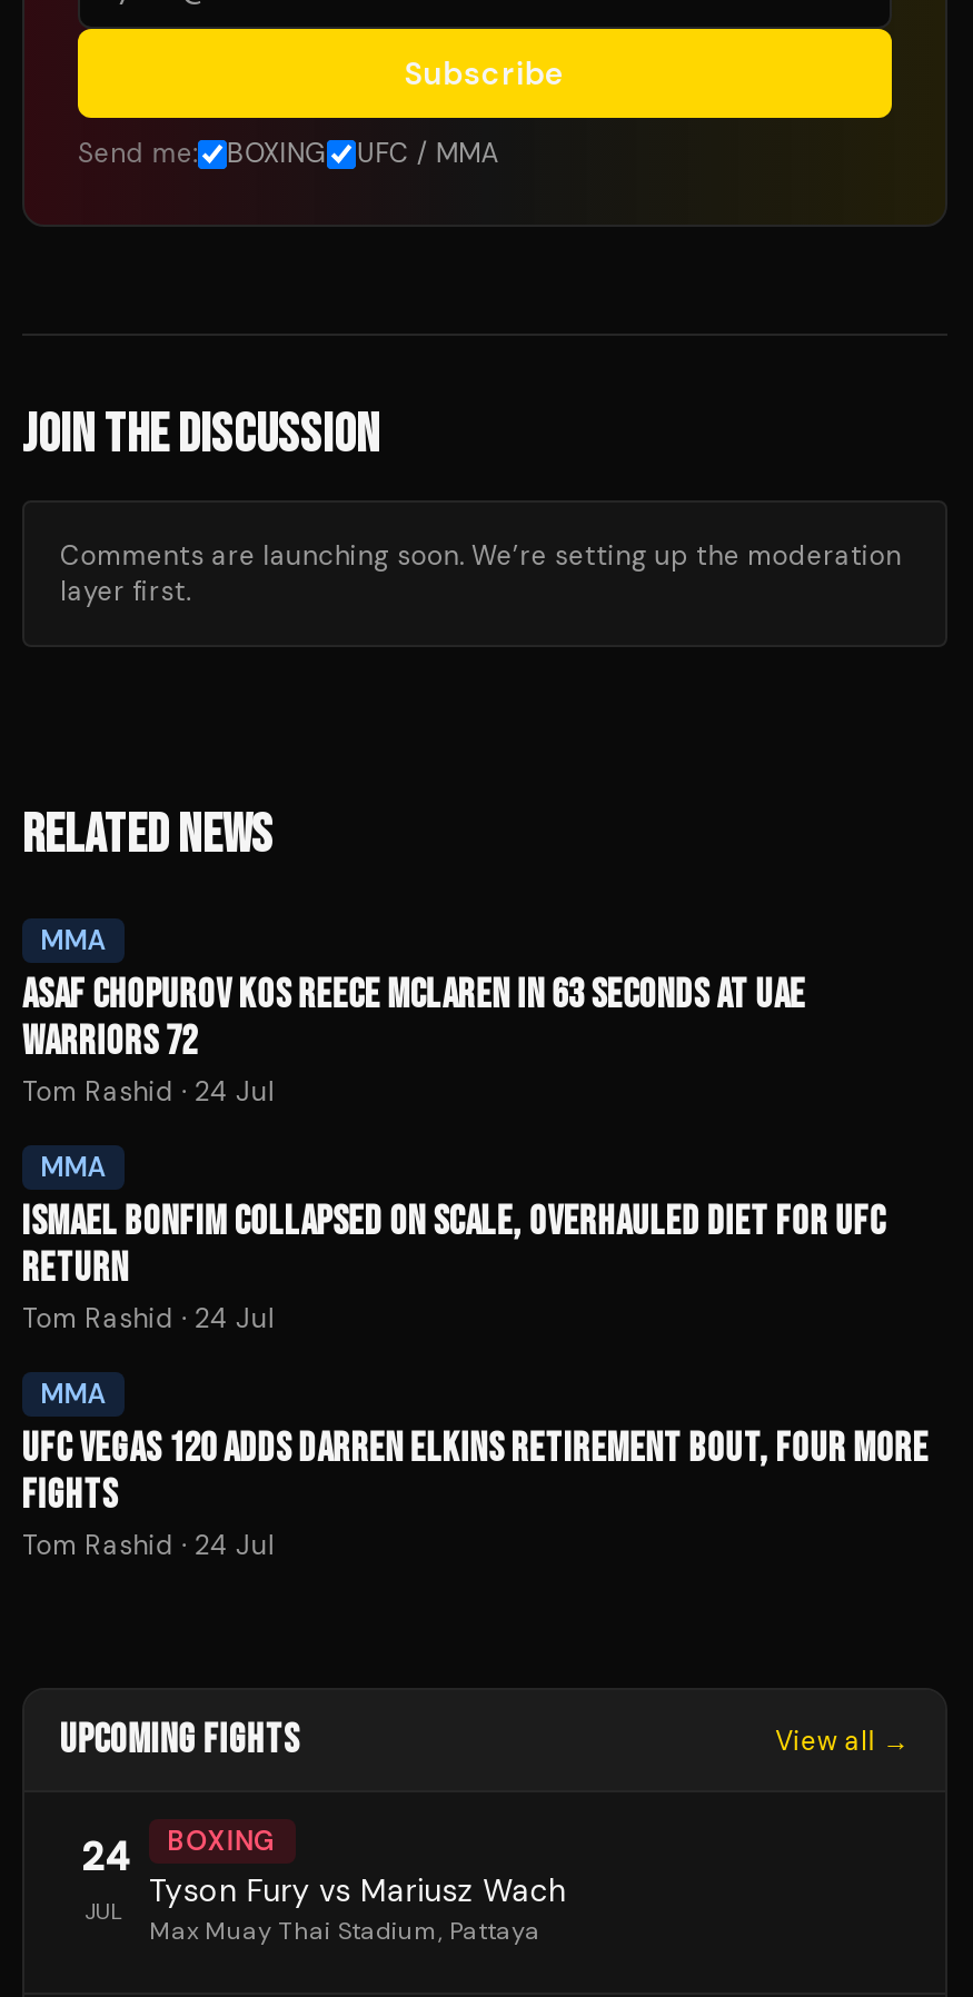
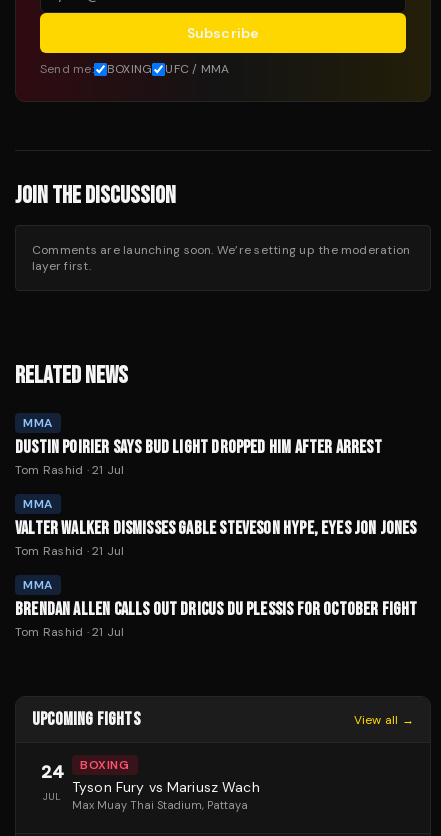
- ASAF CHOPUROV KOS REECE MCLAREN IN 63 SECONDS AT UAE
- WARRIORS 72
- Tom Rashid · 24 Jul
+ DUSTIN POIRIER SAYS BUD LIGHT DROPPED HIM AFTER ARREST
+ Tom Rashid · 21 Jul

- ISMAEL BONFIM COLLAPSED ON SCALE, OVERHAULED DIET FOR UFC
- RETURN
- Tom Rashid · 24 Jul
+ VALTER WALKER DISMISSES GABLE STEVESON HYPE, EYES JON JONES
+ Tom Rashid · 21 Jul

- UFC VEGAS 120 ADDS DARREN ELKINS RETIREMENT BOUT, FOUR MORE
- FIGHTS
- Tom Rashid · 24 Jul
+ BRENDAN ALLEN CALLS OUT DRICUS DU PLESSIS FOR OCTOBER FIGHT
+ Tom Rashid · 21 Jul
